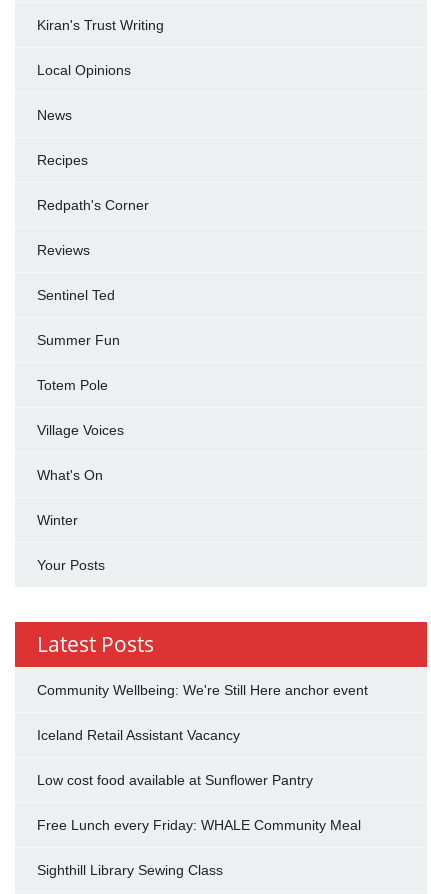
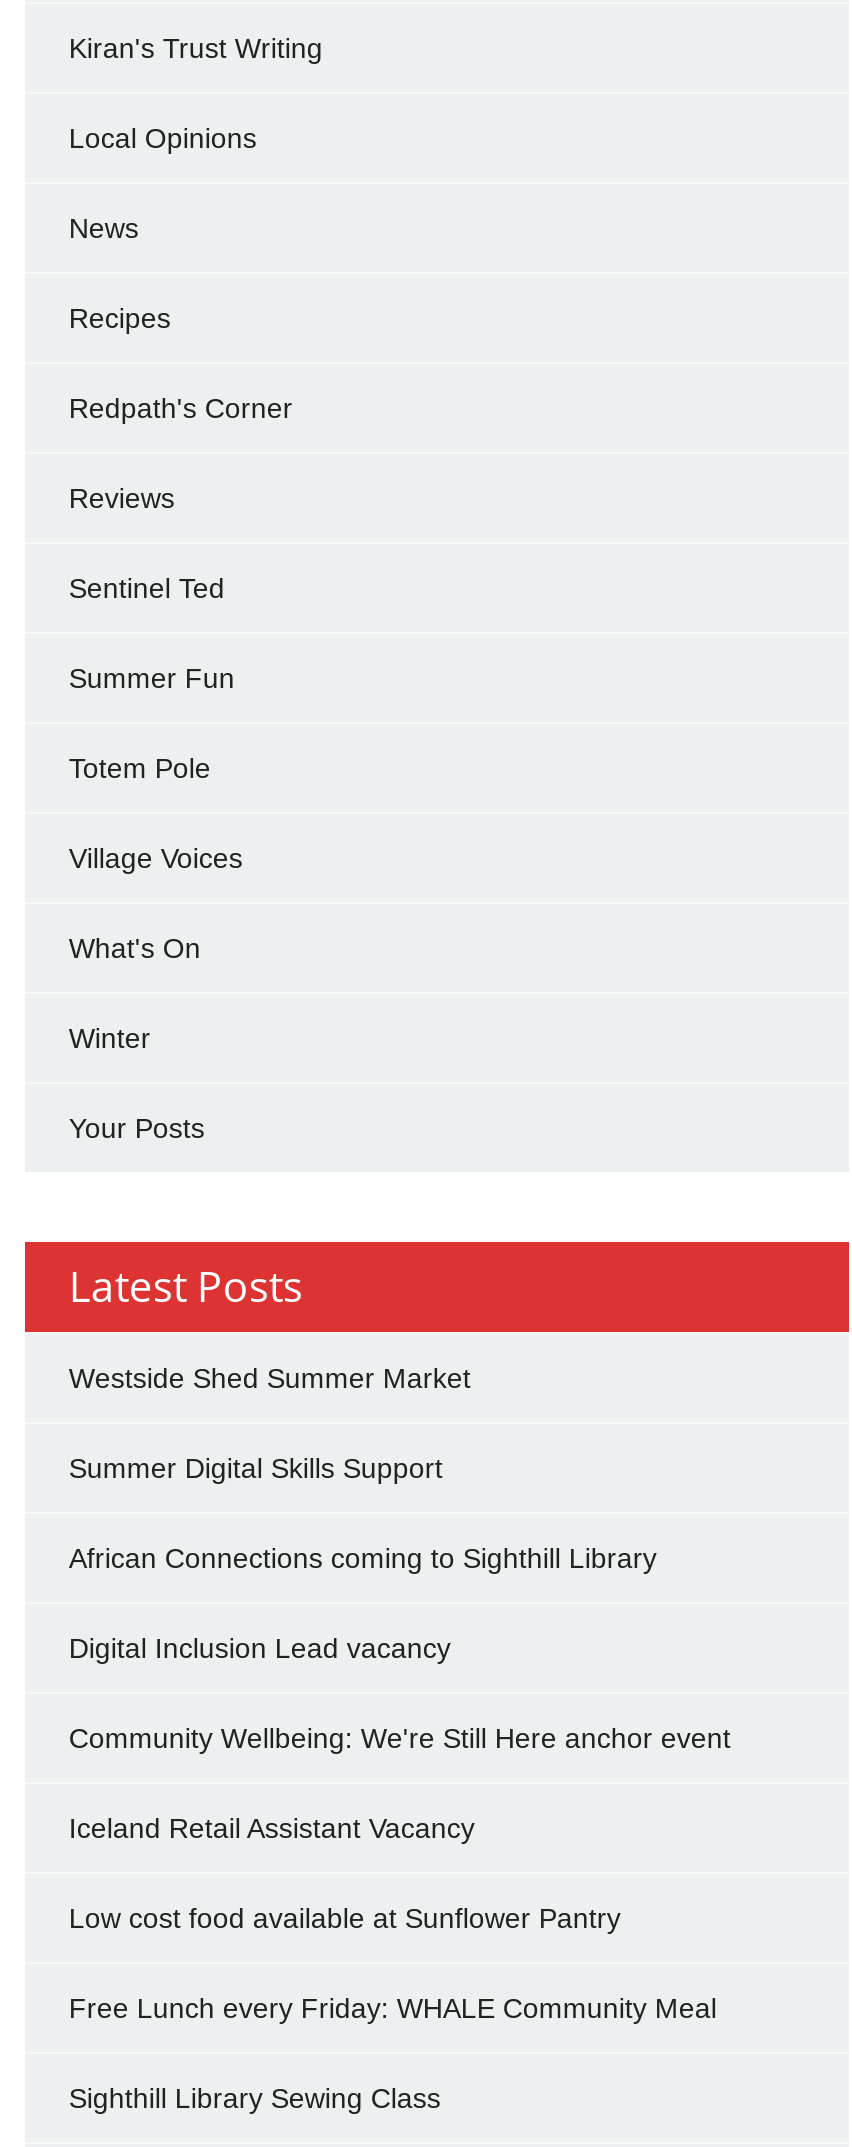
+ Westside Shed Summer Market
+ Summer Digital Skills Support
+ African Connections coming to Sighthill Library
+ Digital Inclusion Lead vacancy
